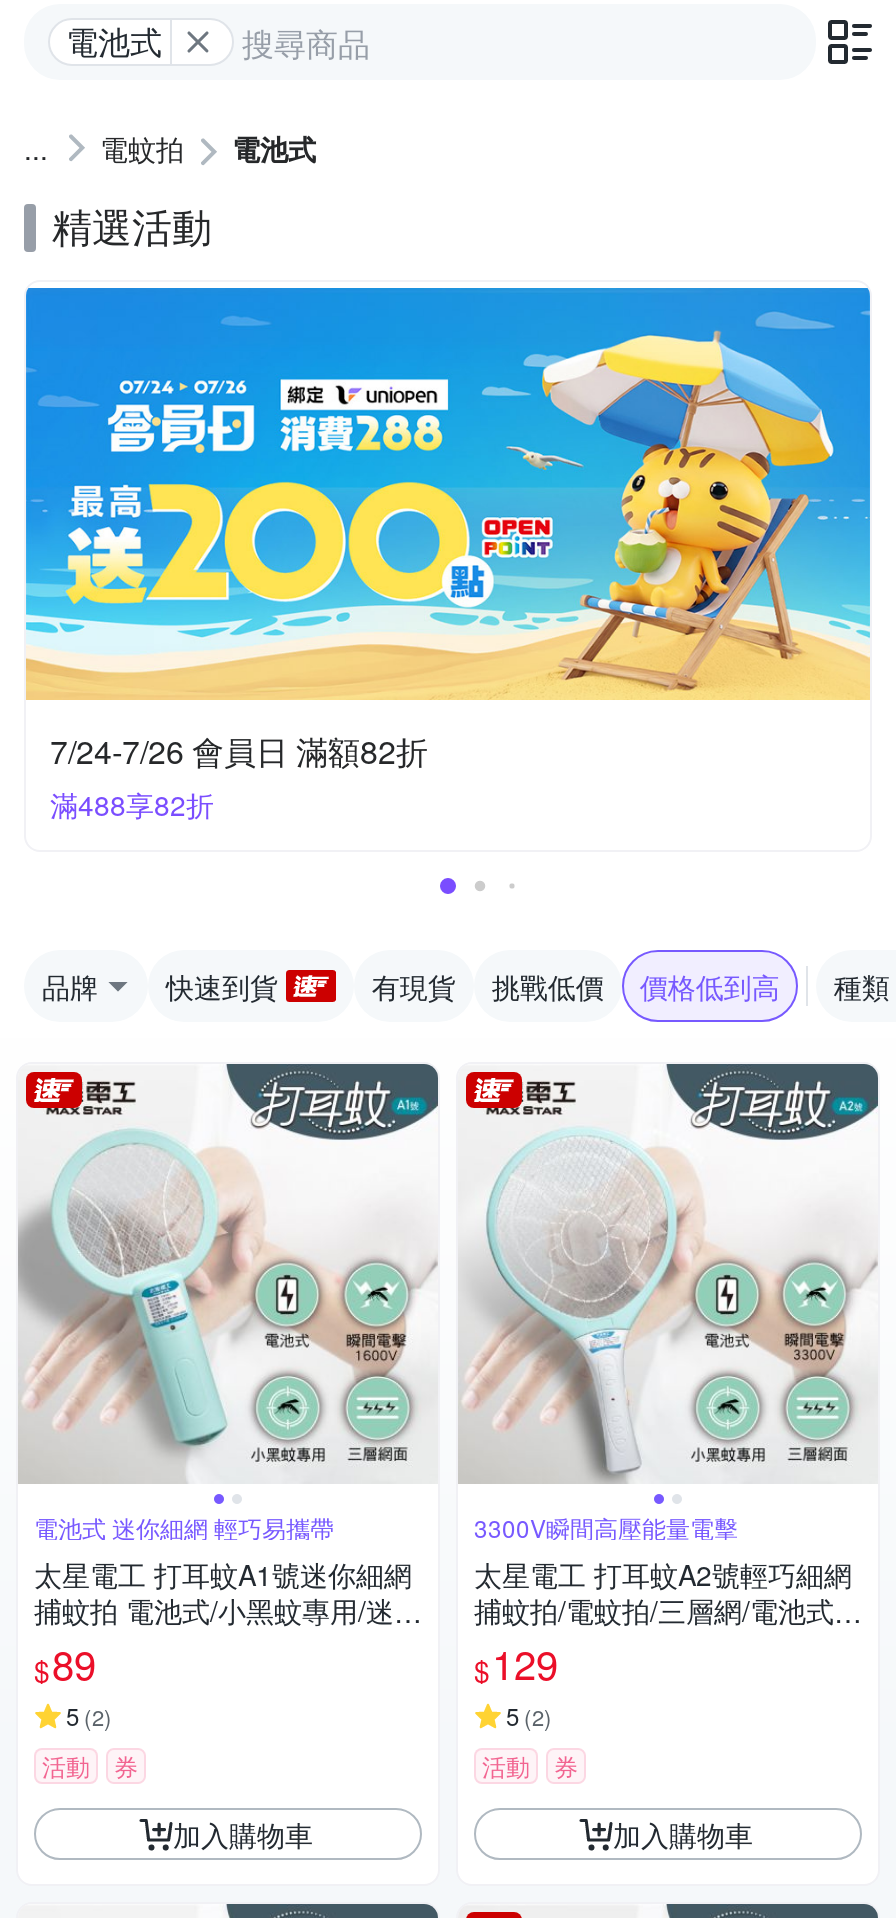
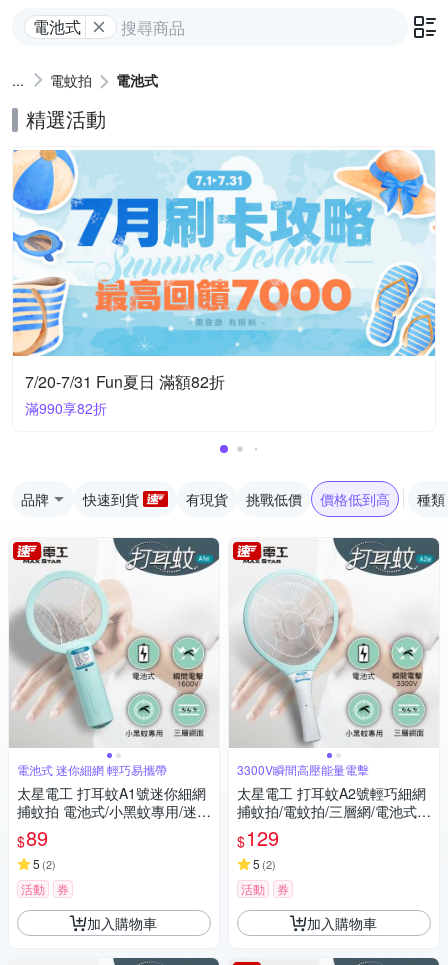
- [image]
- 7/24-7/26 會員日 滿額82折
+ [image]
+ 7/20-7/31 Fun夏日 滿額82折

- 滿488享82折
+ 滿990享82折
